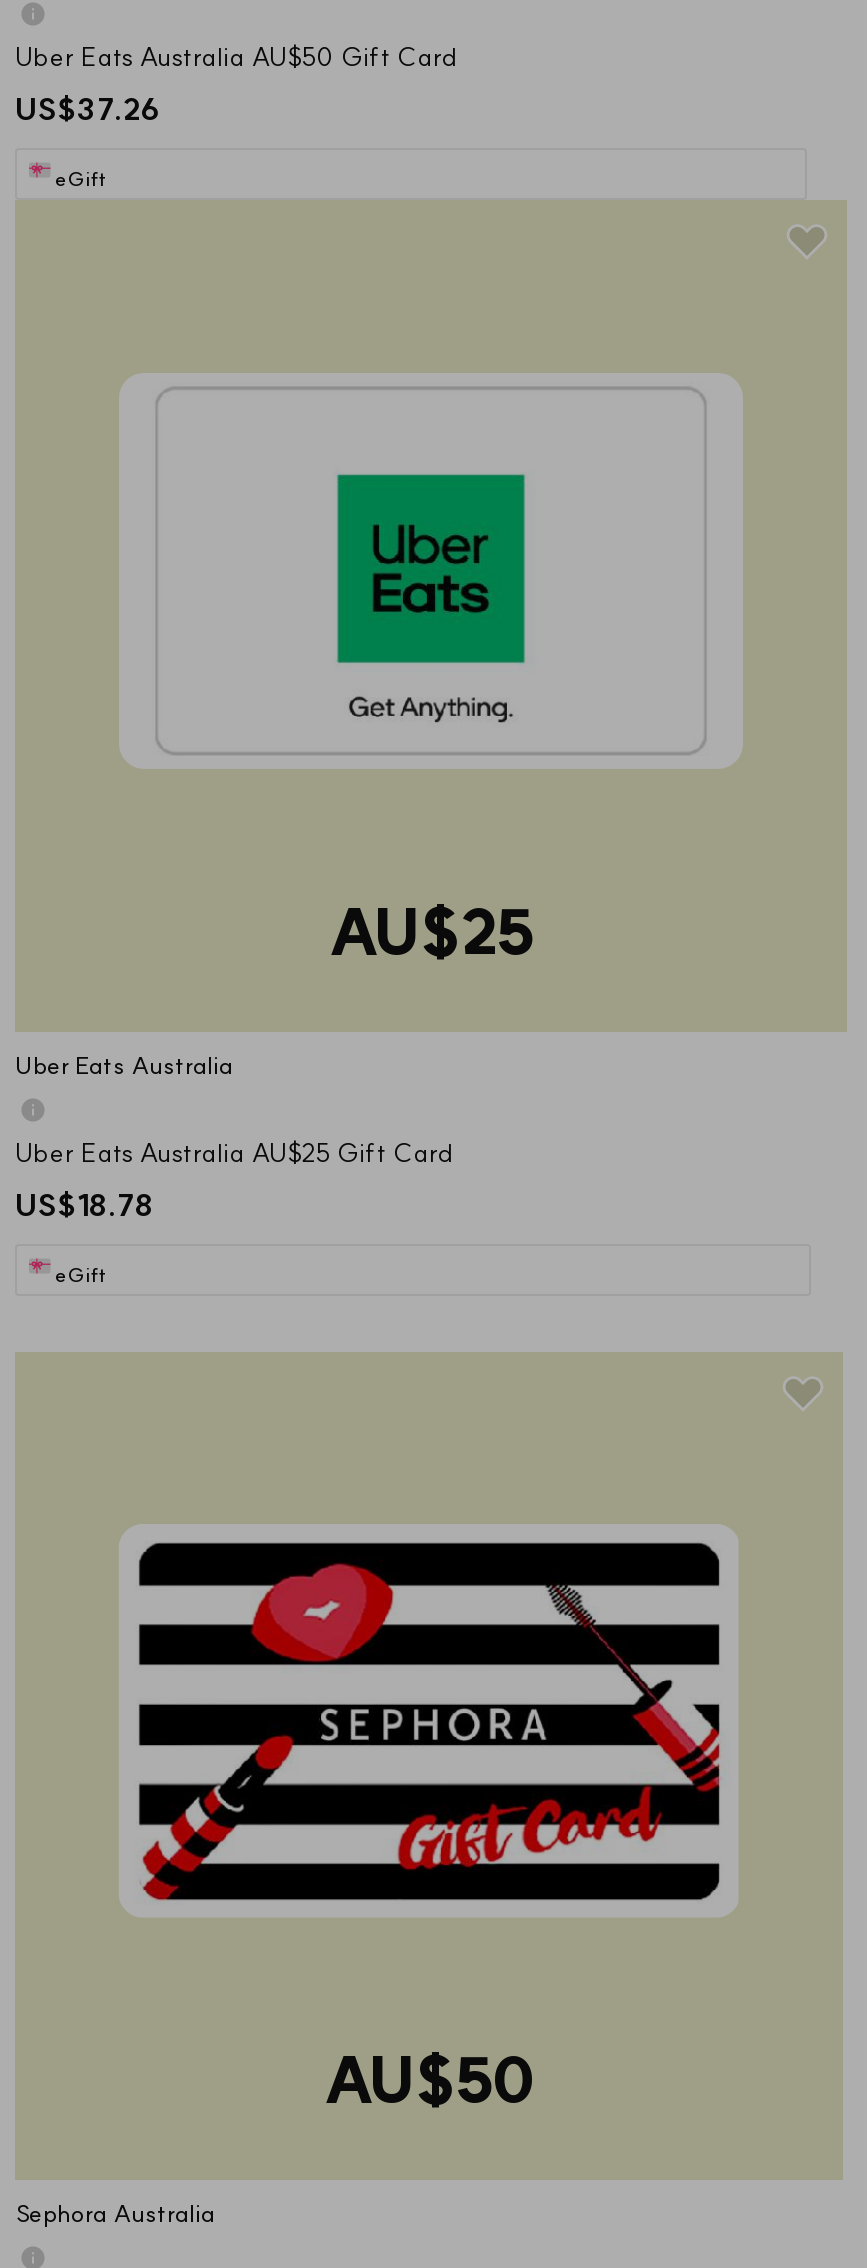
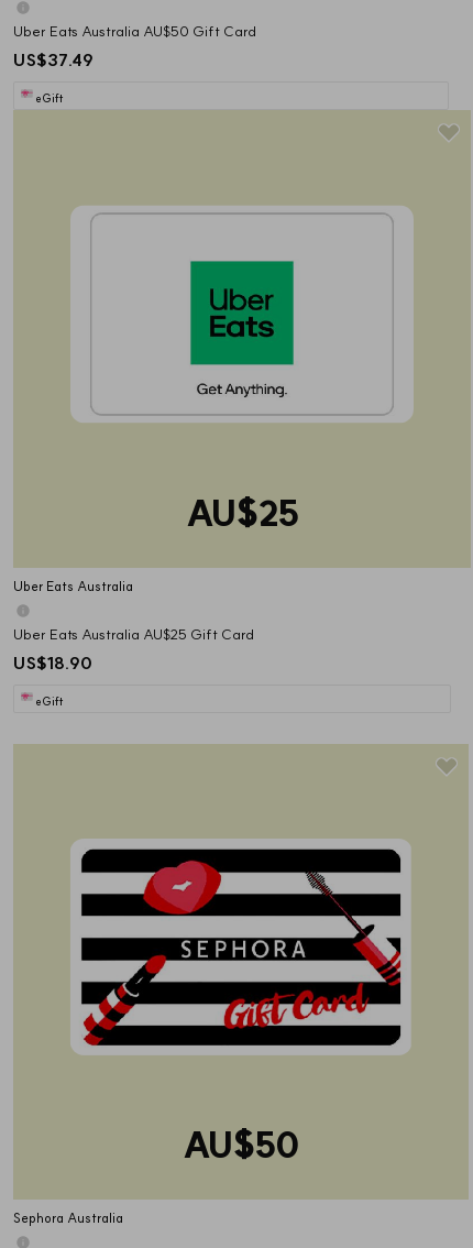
- US$37.26
+ US$37.49

- US$18.78
+ US$18.90
